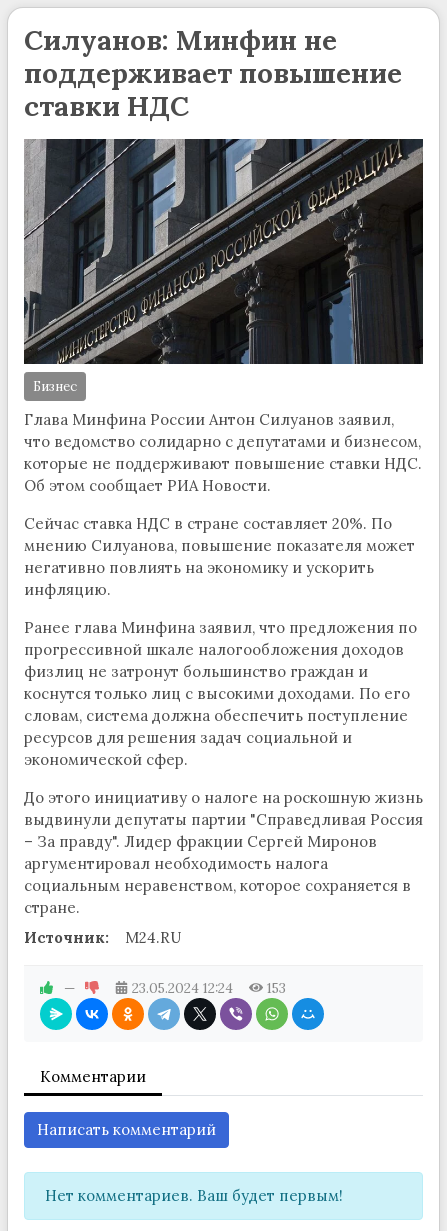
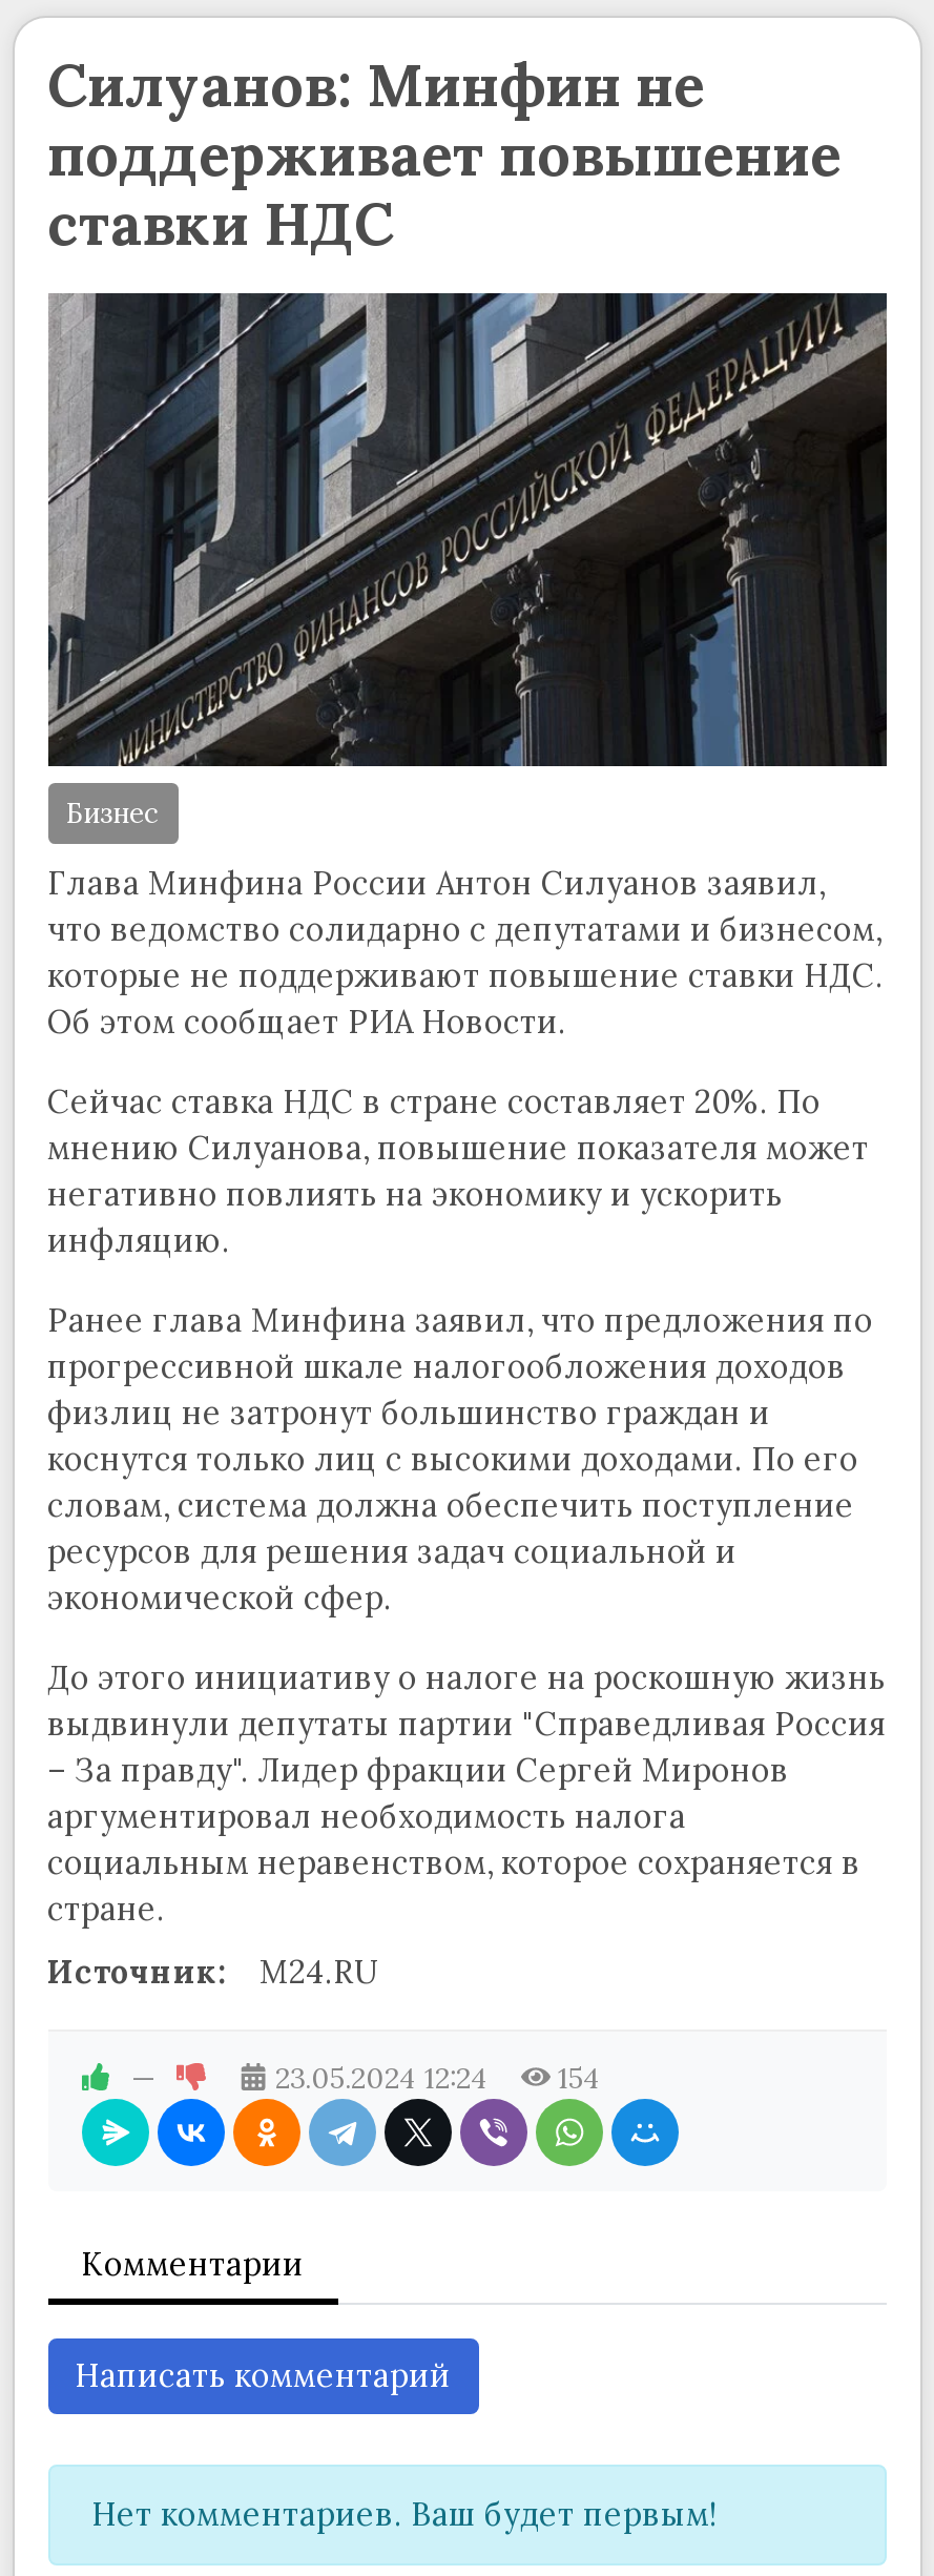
- 23.05.2024 12:24 153
+ 23.05.2024 12:24 154
